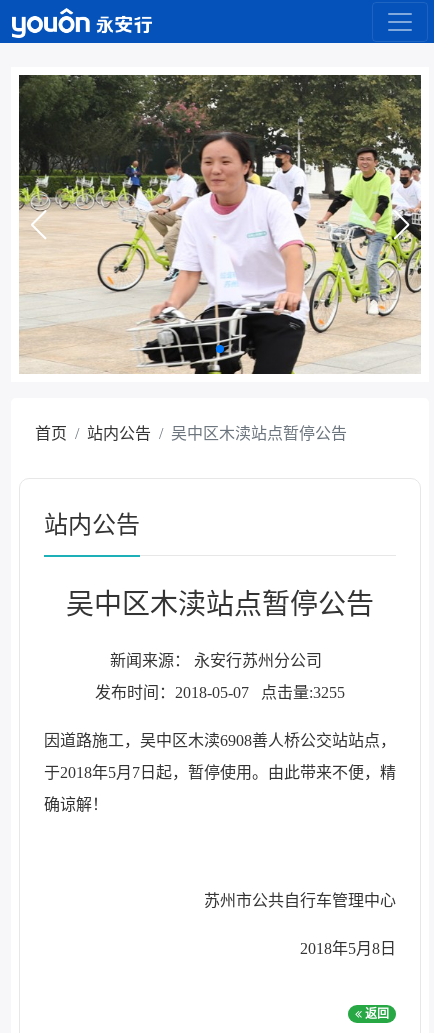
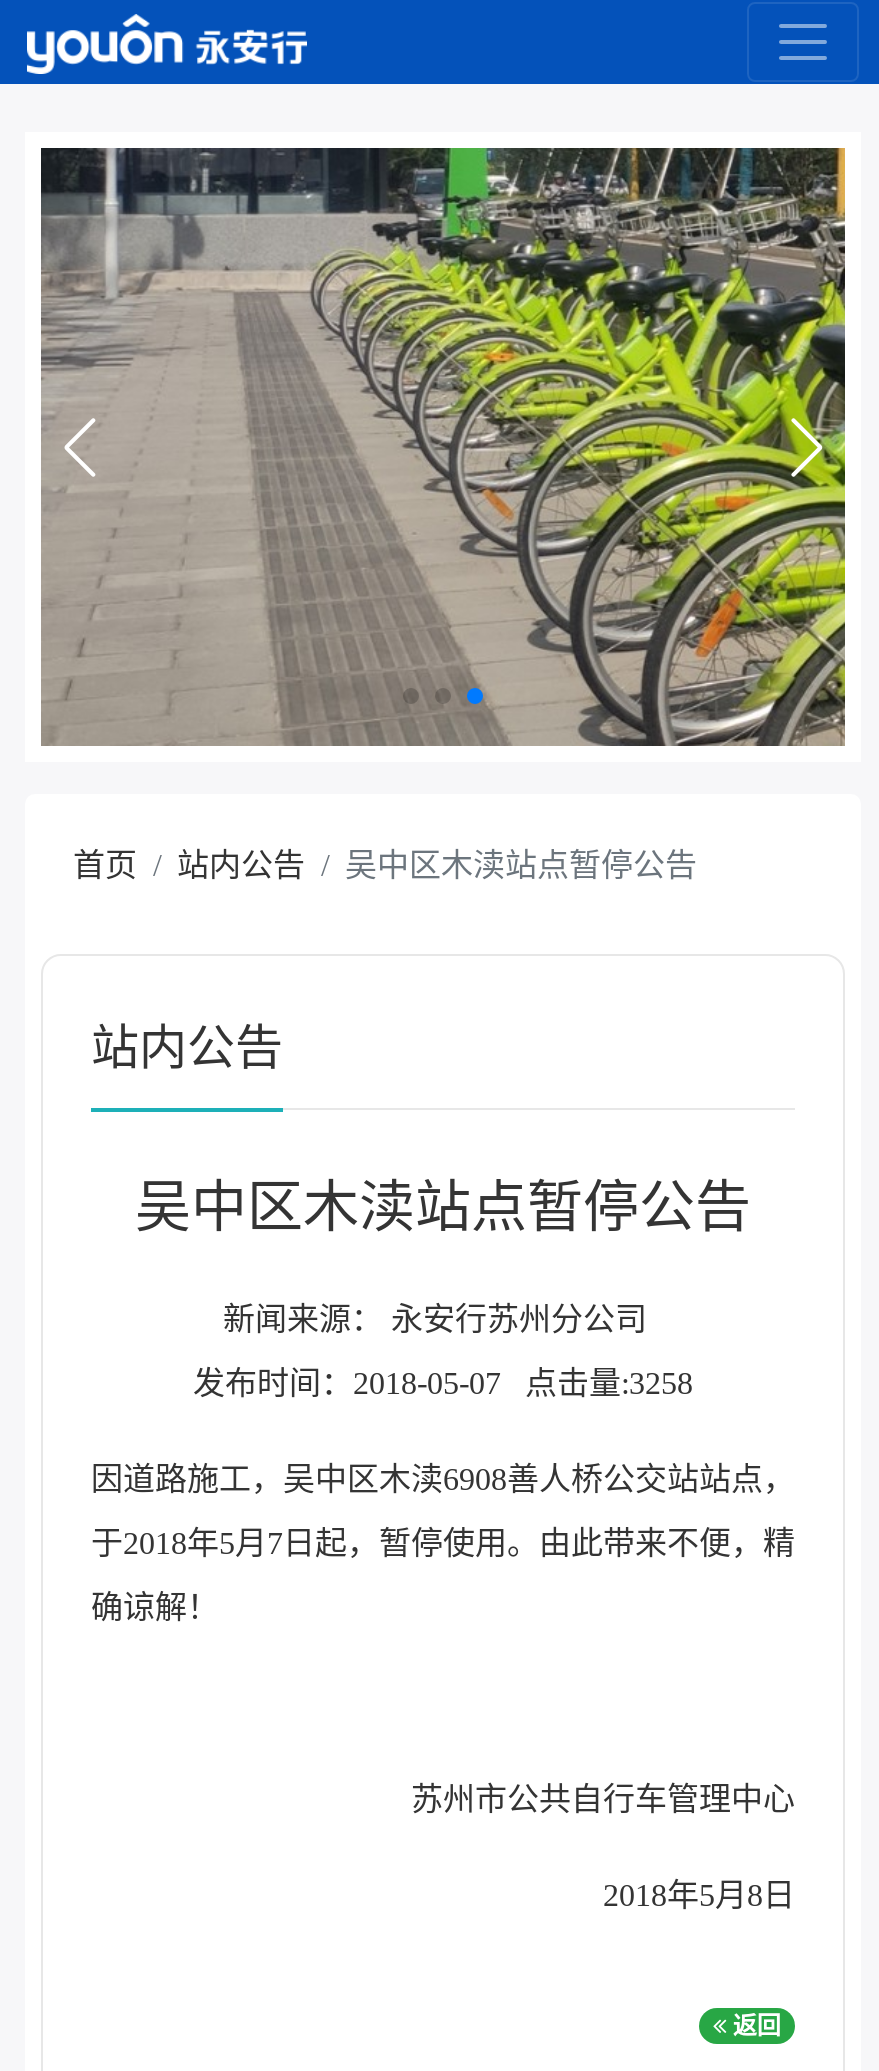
- [image]
+ [image]

- 发布时间：2018-05-07 点击量:3255
+ 发布时间：2018-05-07 点击量:3258
